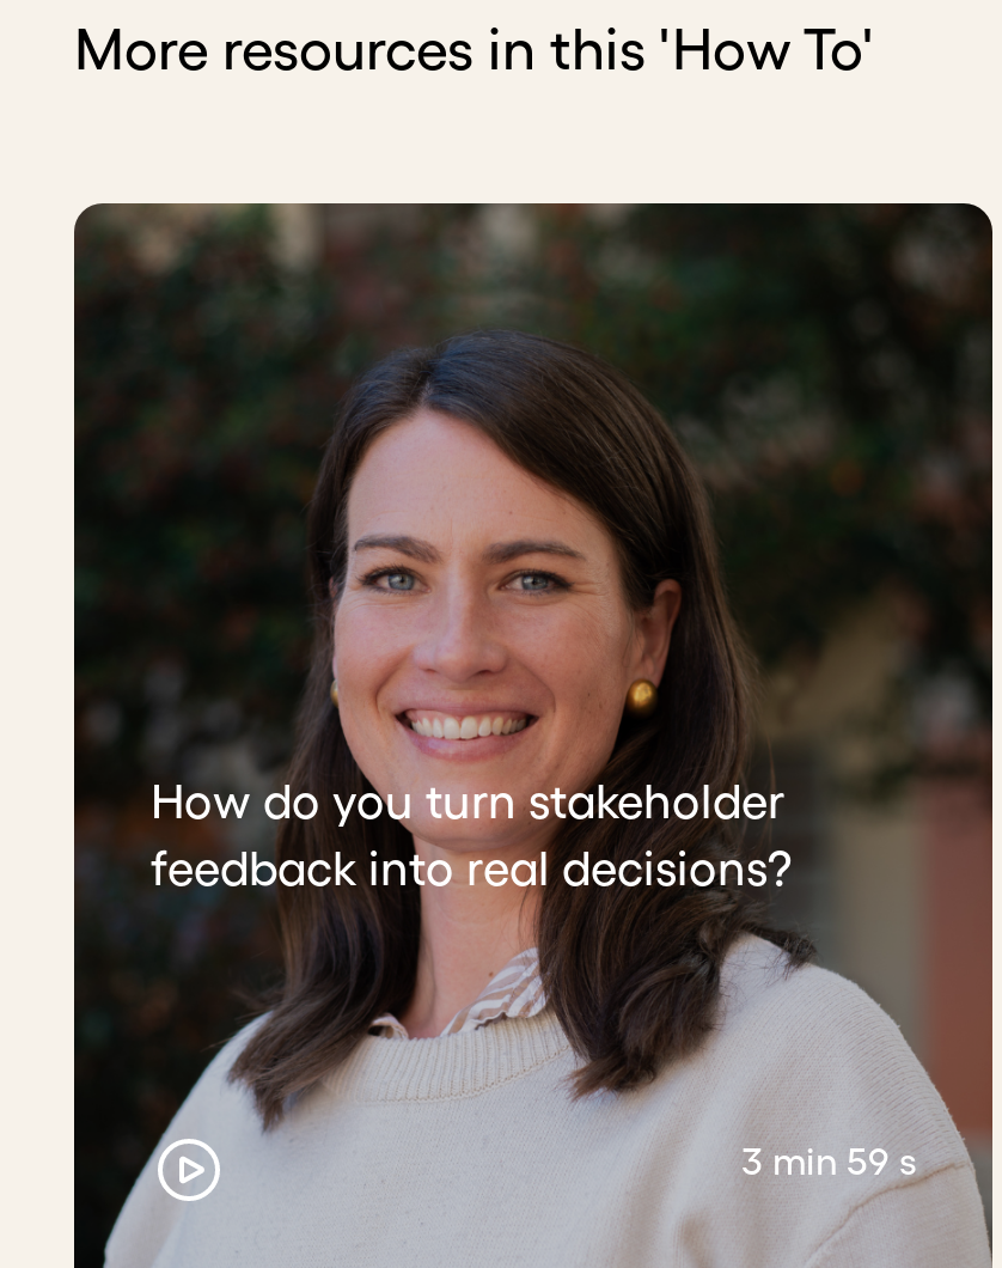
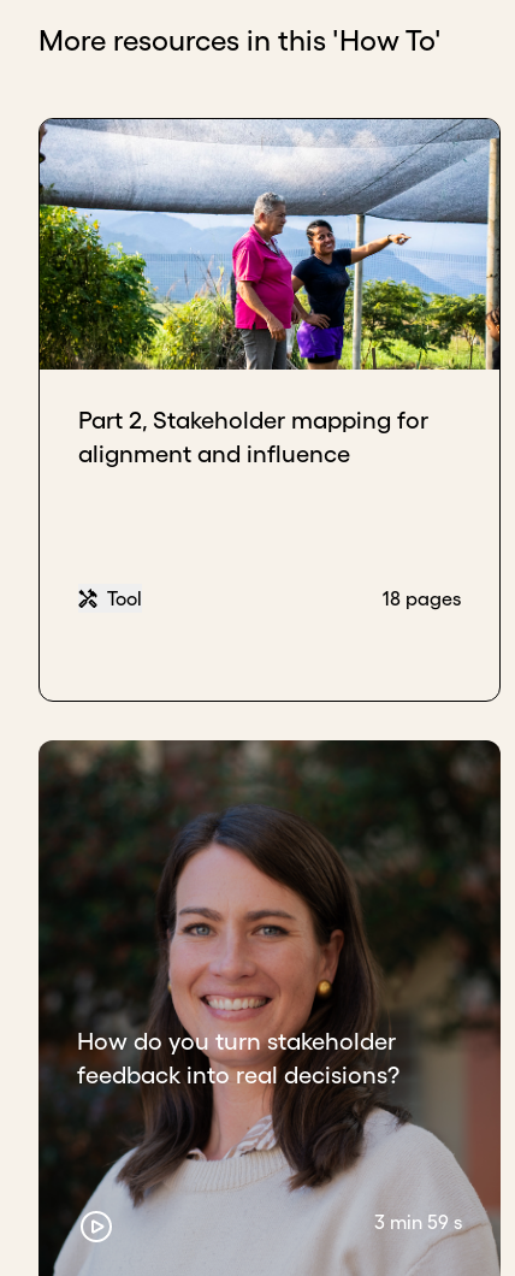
+ [image]
+ Part 2, Stakeholder mapping for
+ alignment and influence

+ Tool
+ 18 pages
